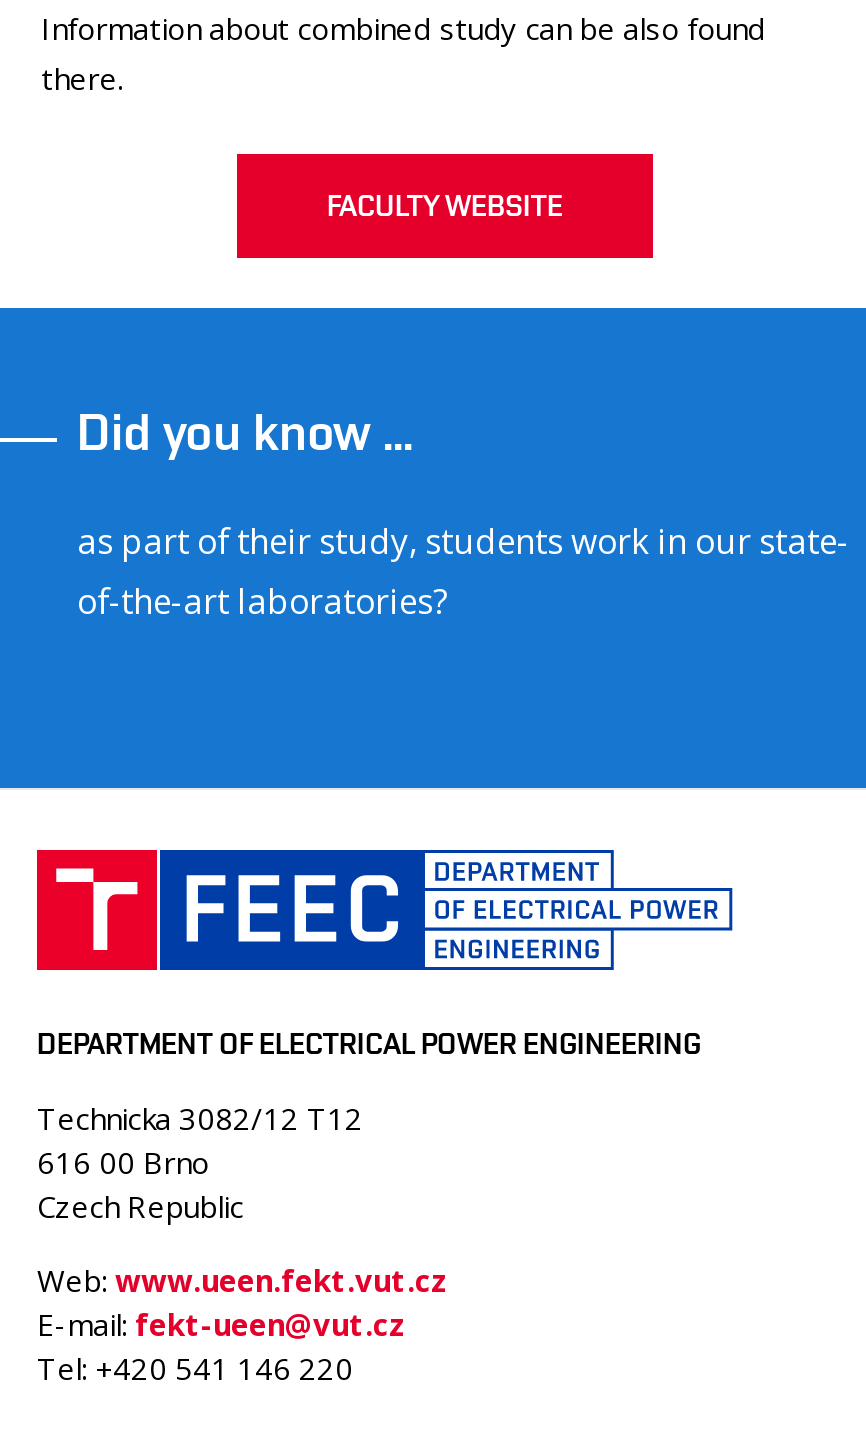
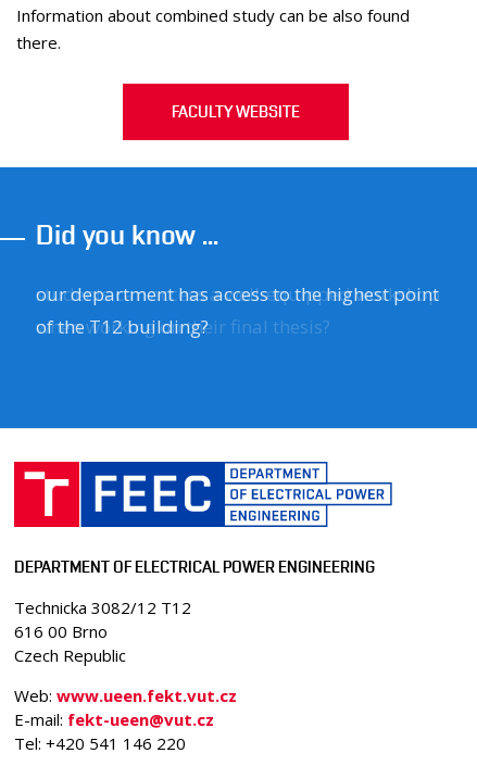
- as part of their study, students work in our state-
- of-the-art laboratories?
+ our department has access to the highest point
+ of the T12 building?
